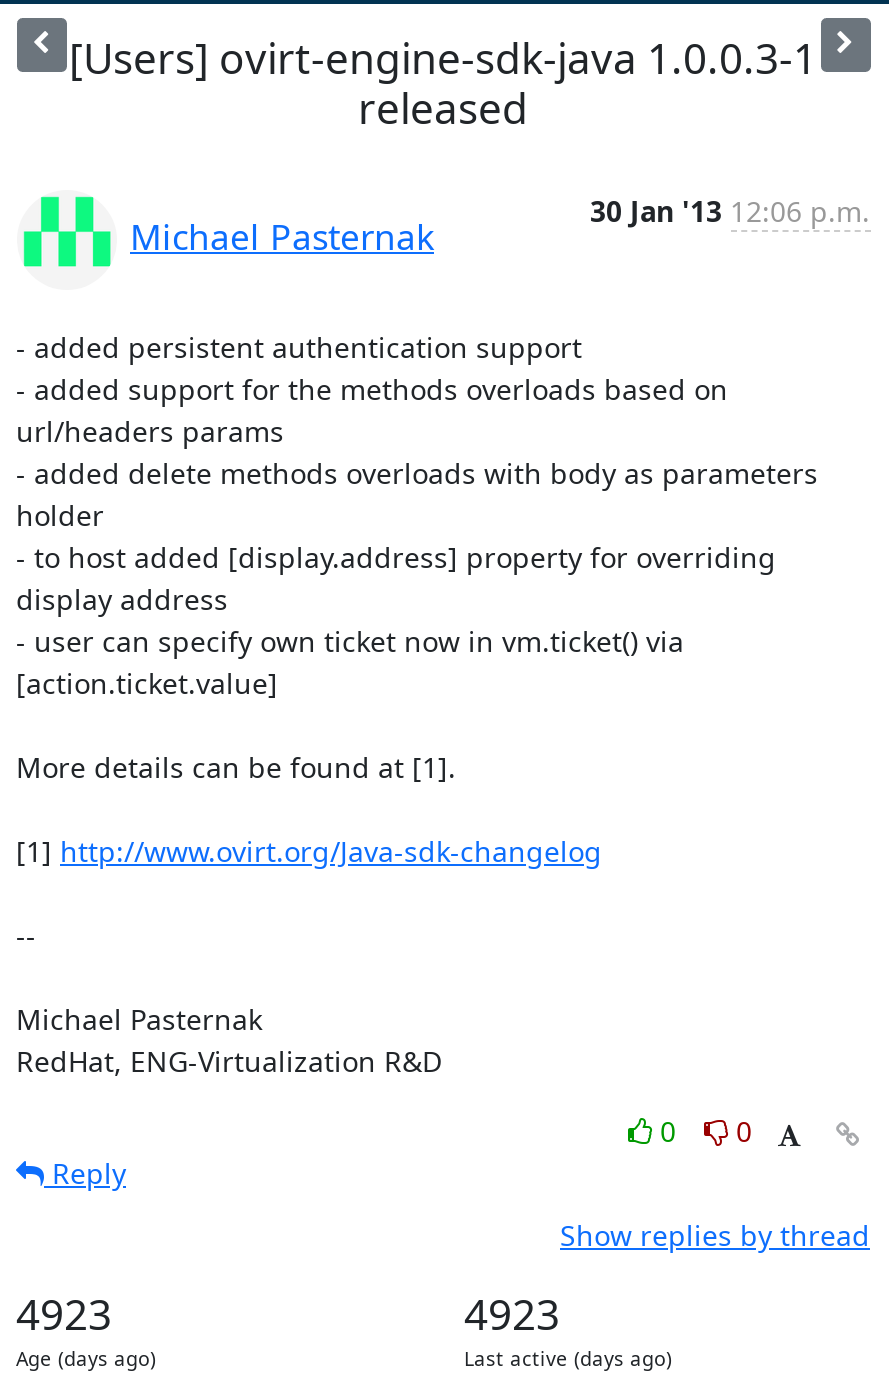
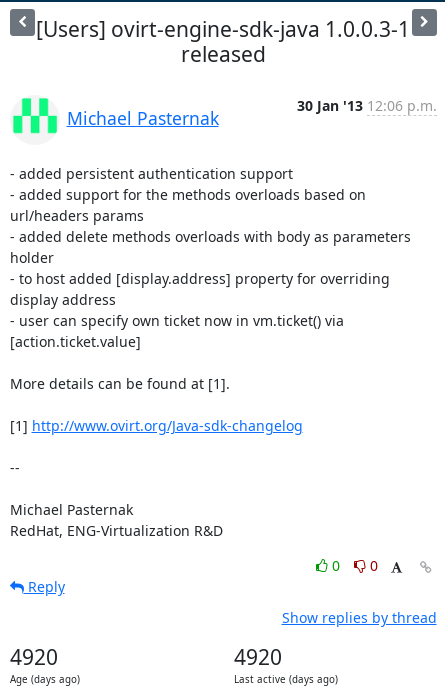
- 4923
+ 4920

- 4923
+ 4920
